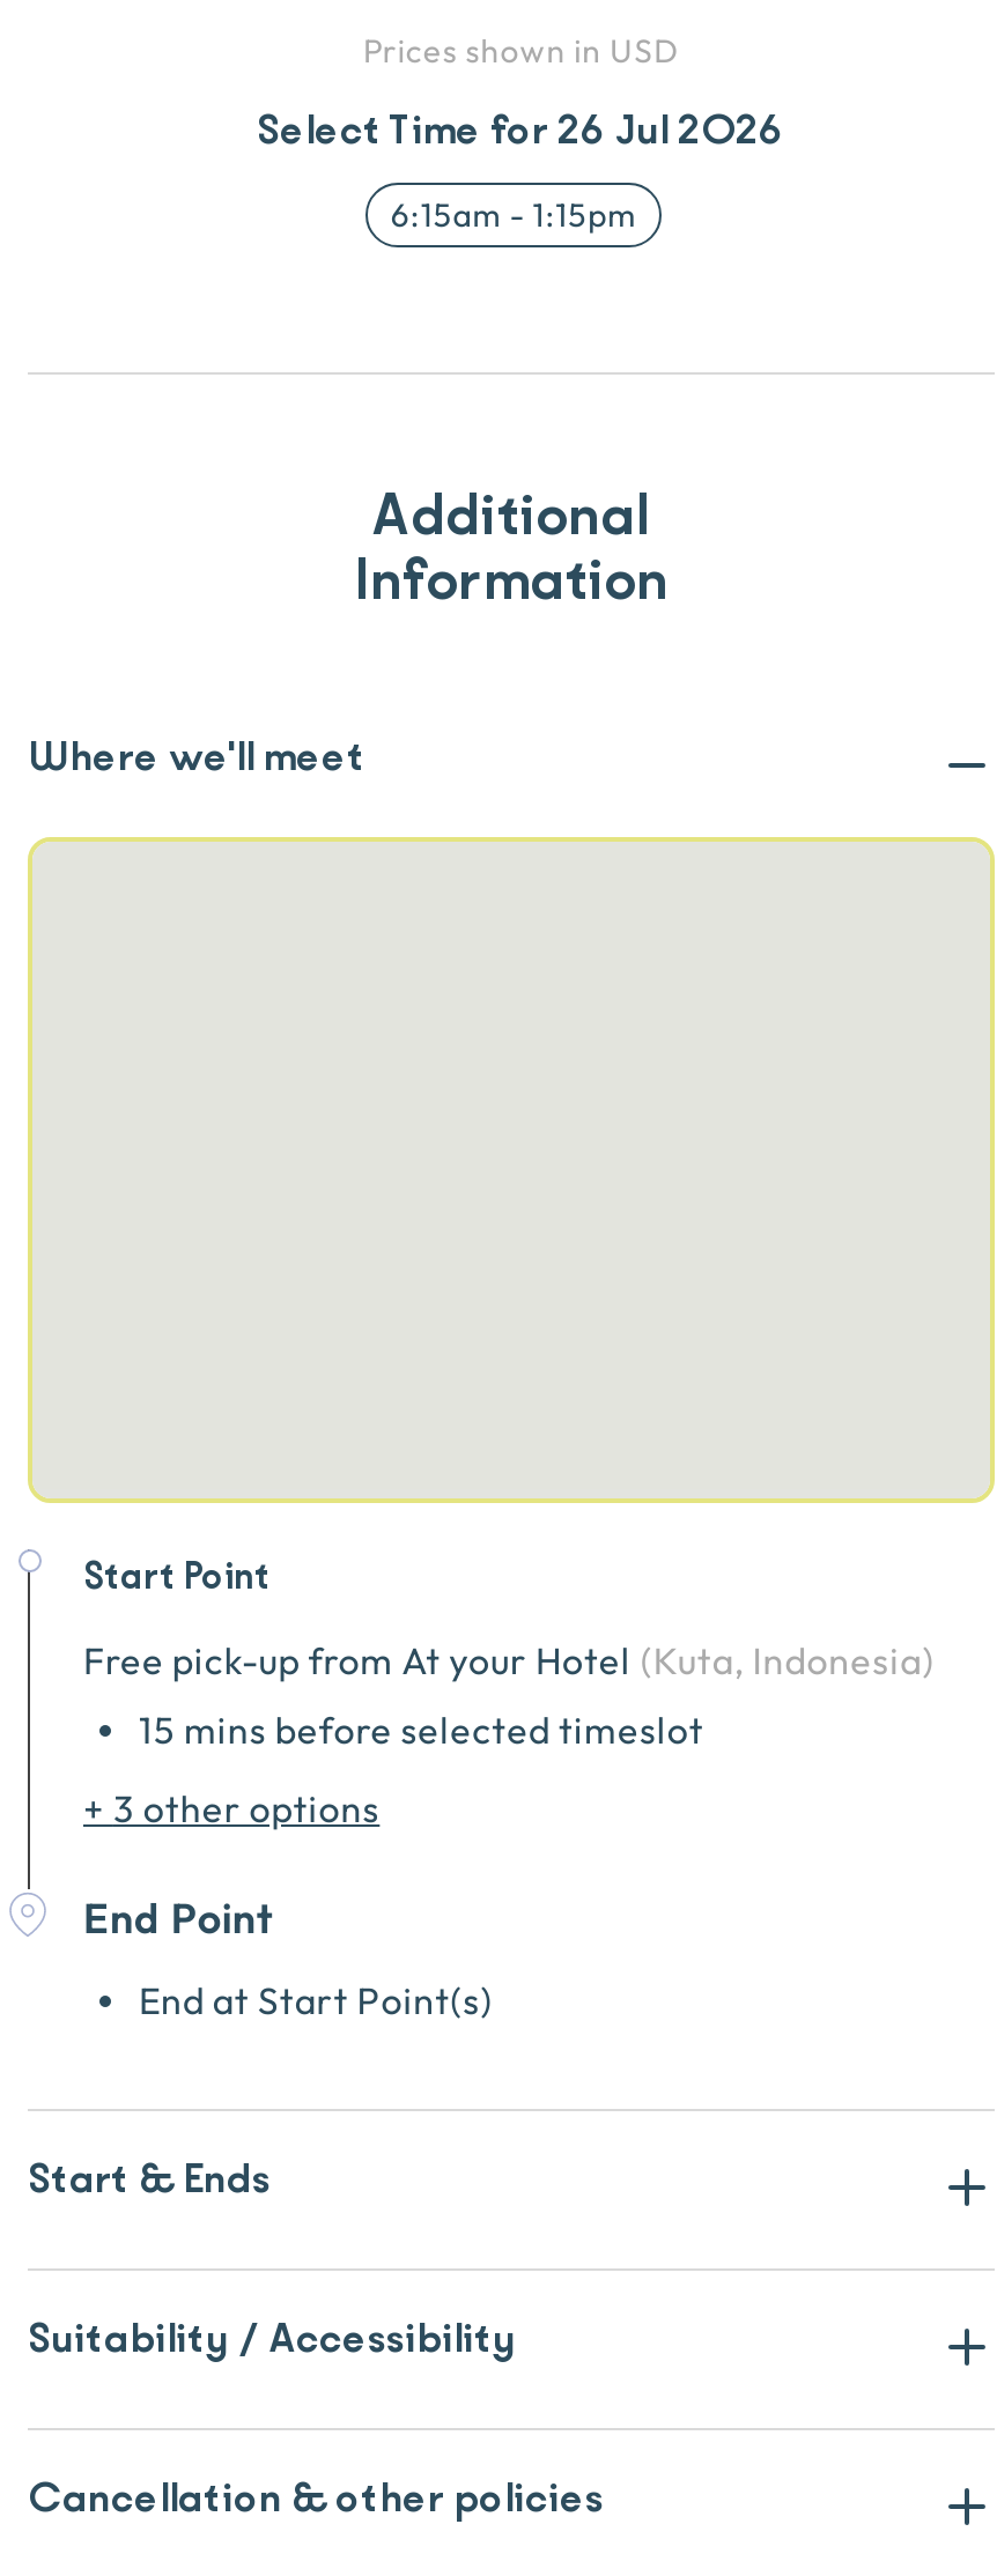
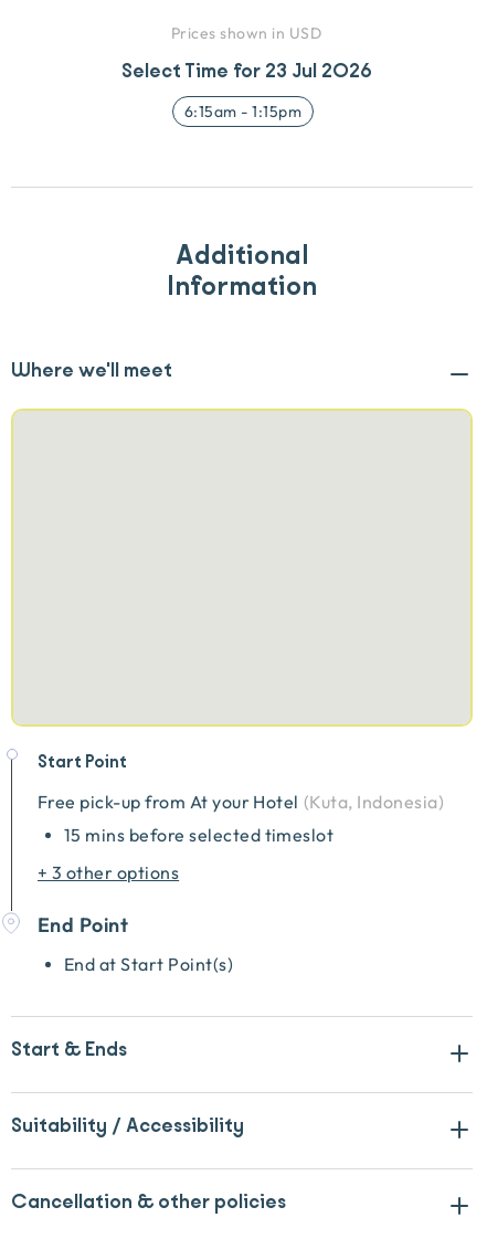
- Select Time for 26 Jul 2026
+ Select Time for 23 Jul 2026
